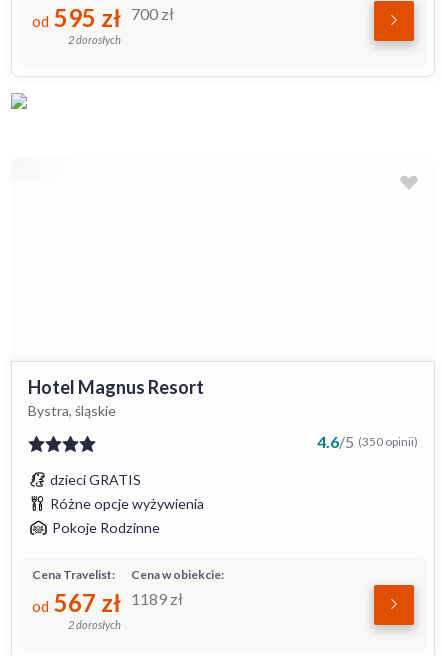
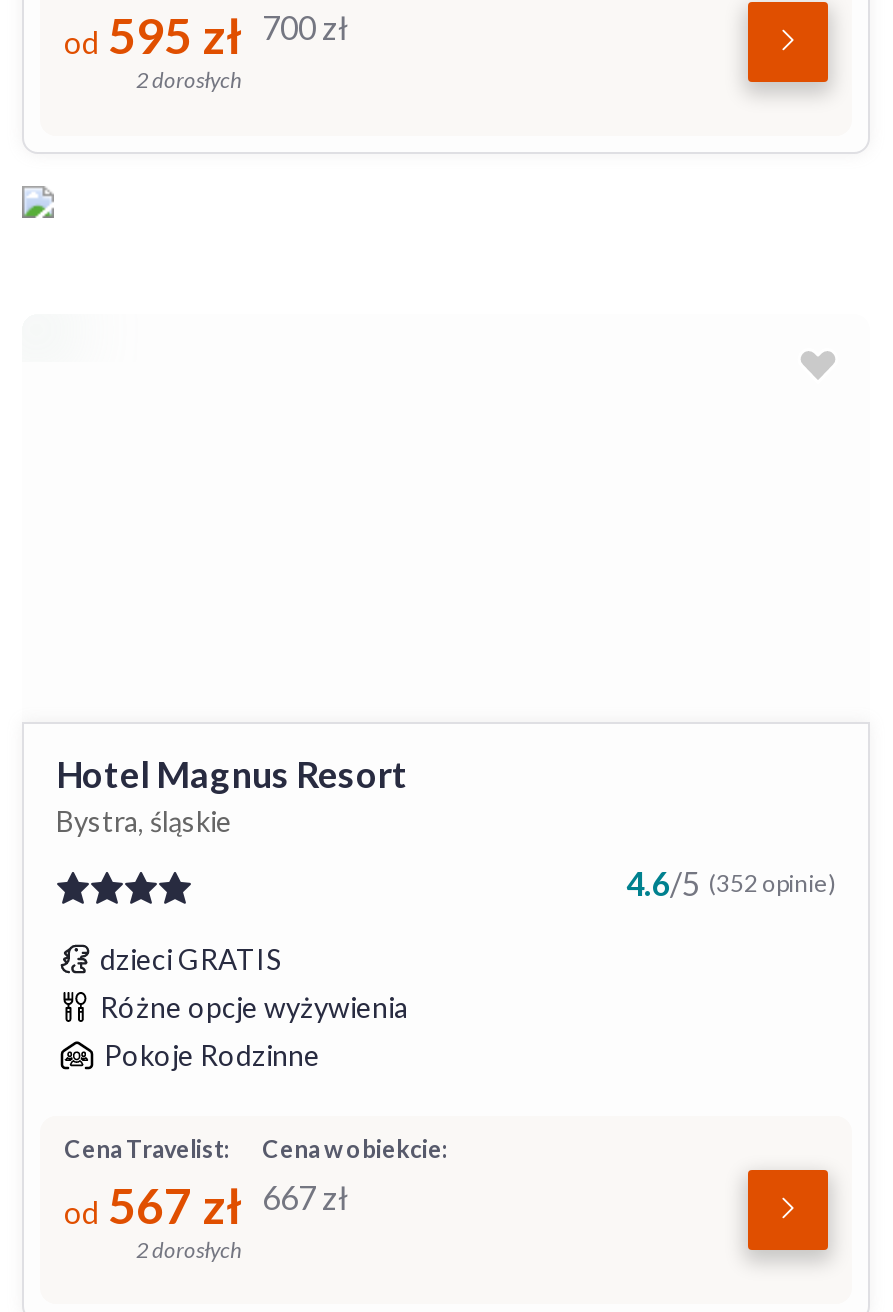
- 4.6/5 (350 opinii)
+ 4.6/5 (352 opinie)

- od 567 zł 1189 zł
+ od 567 zł 667 zł
